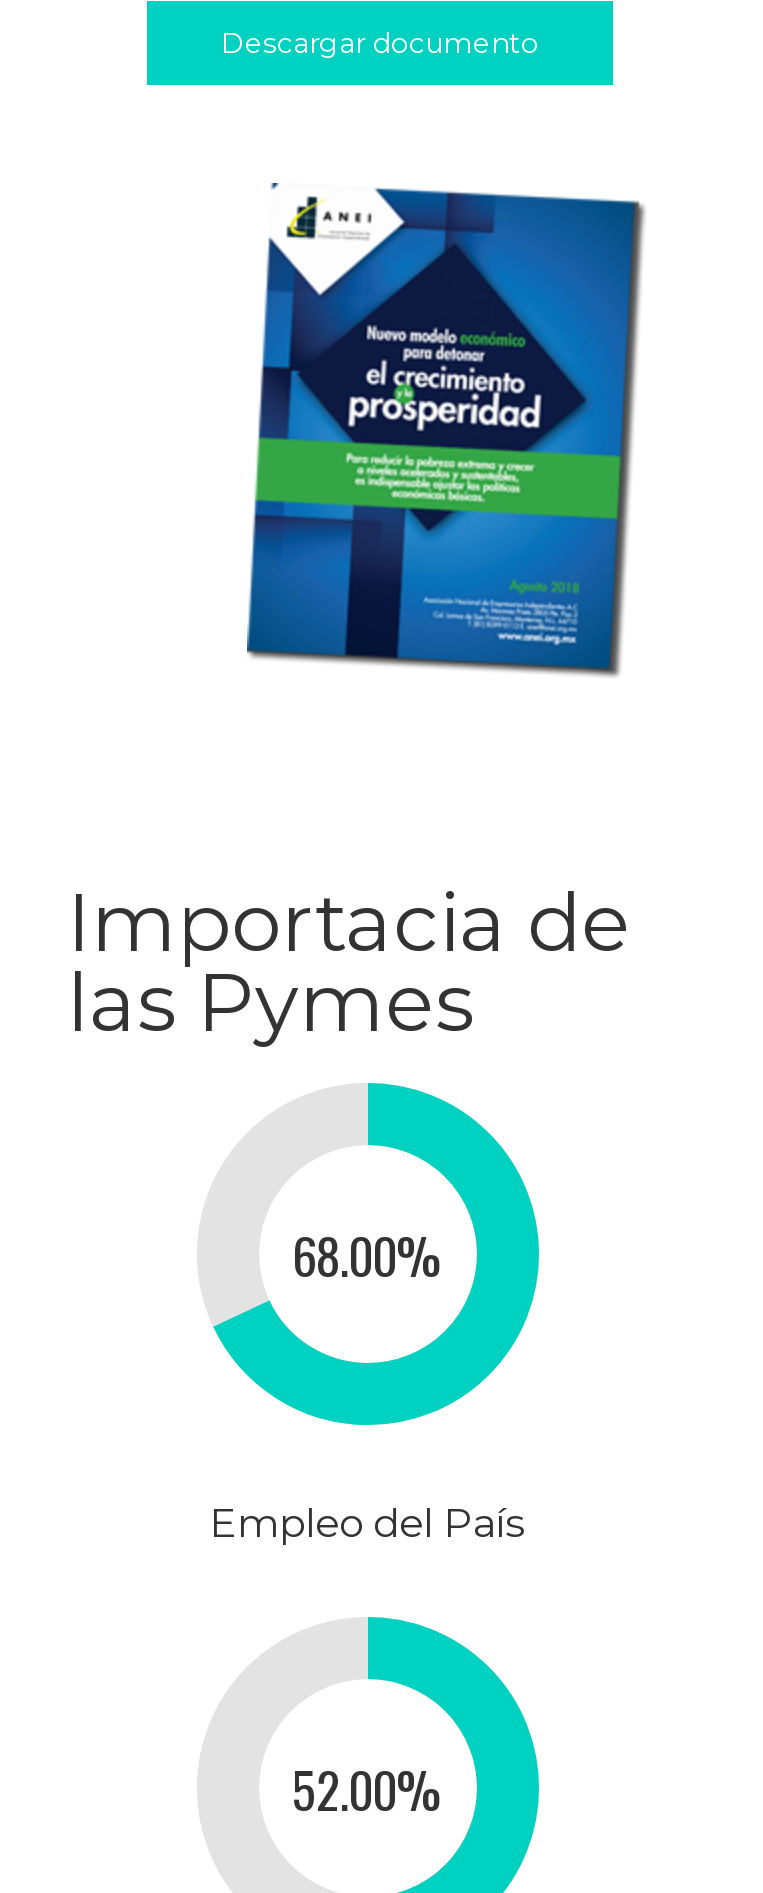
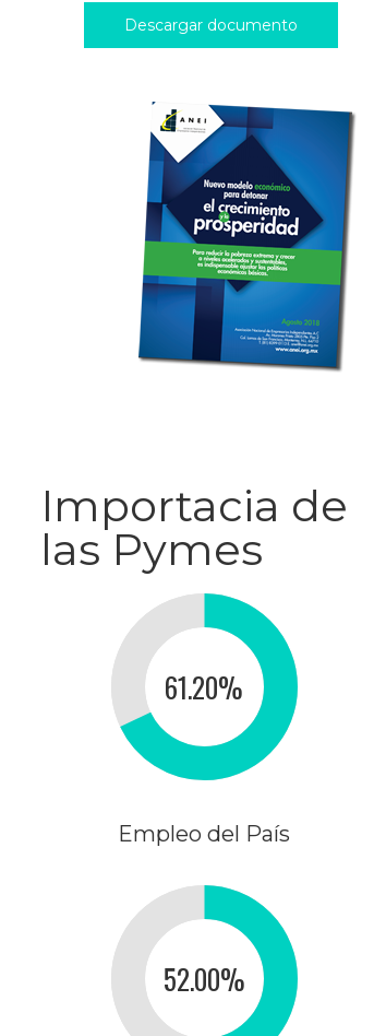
- 68.00%
+ 61.20%
